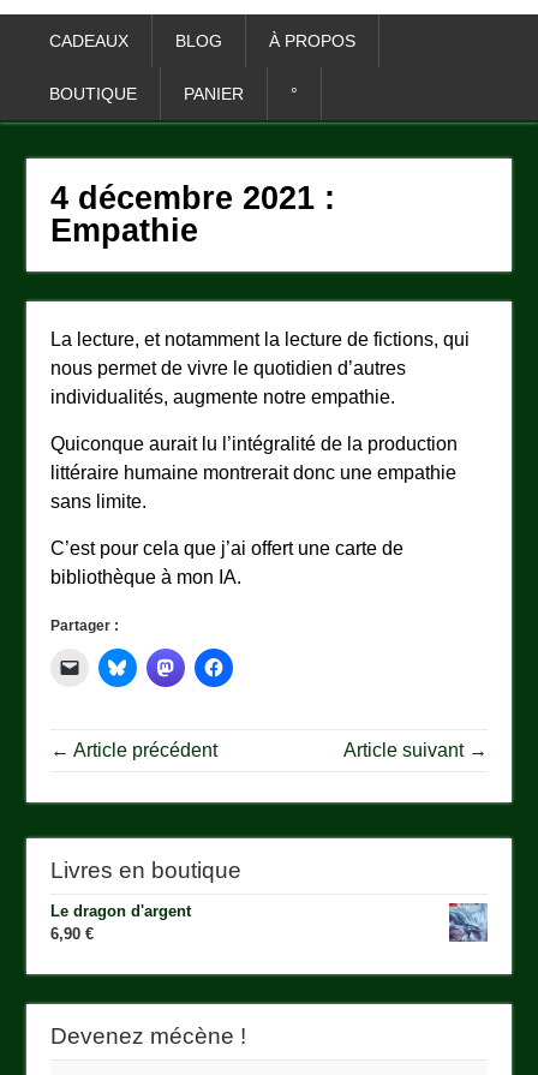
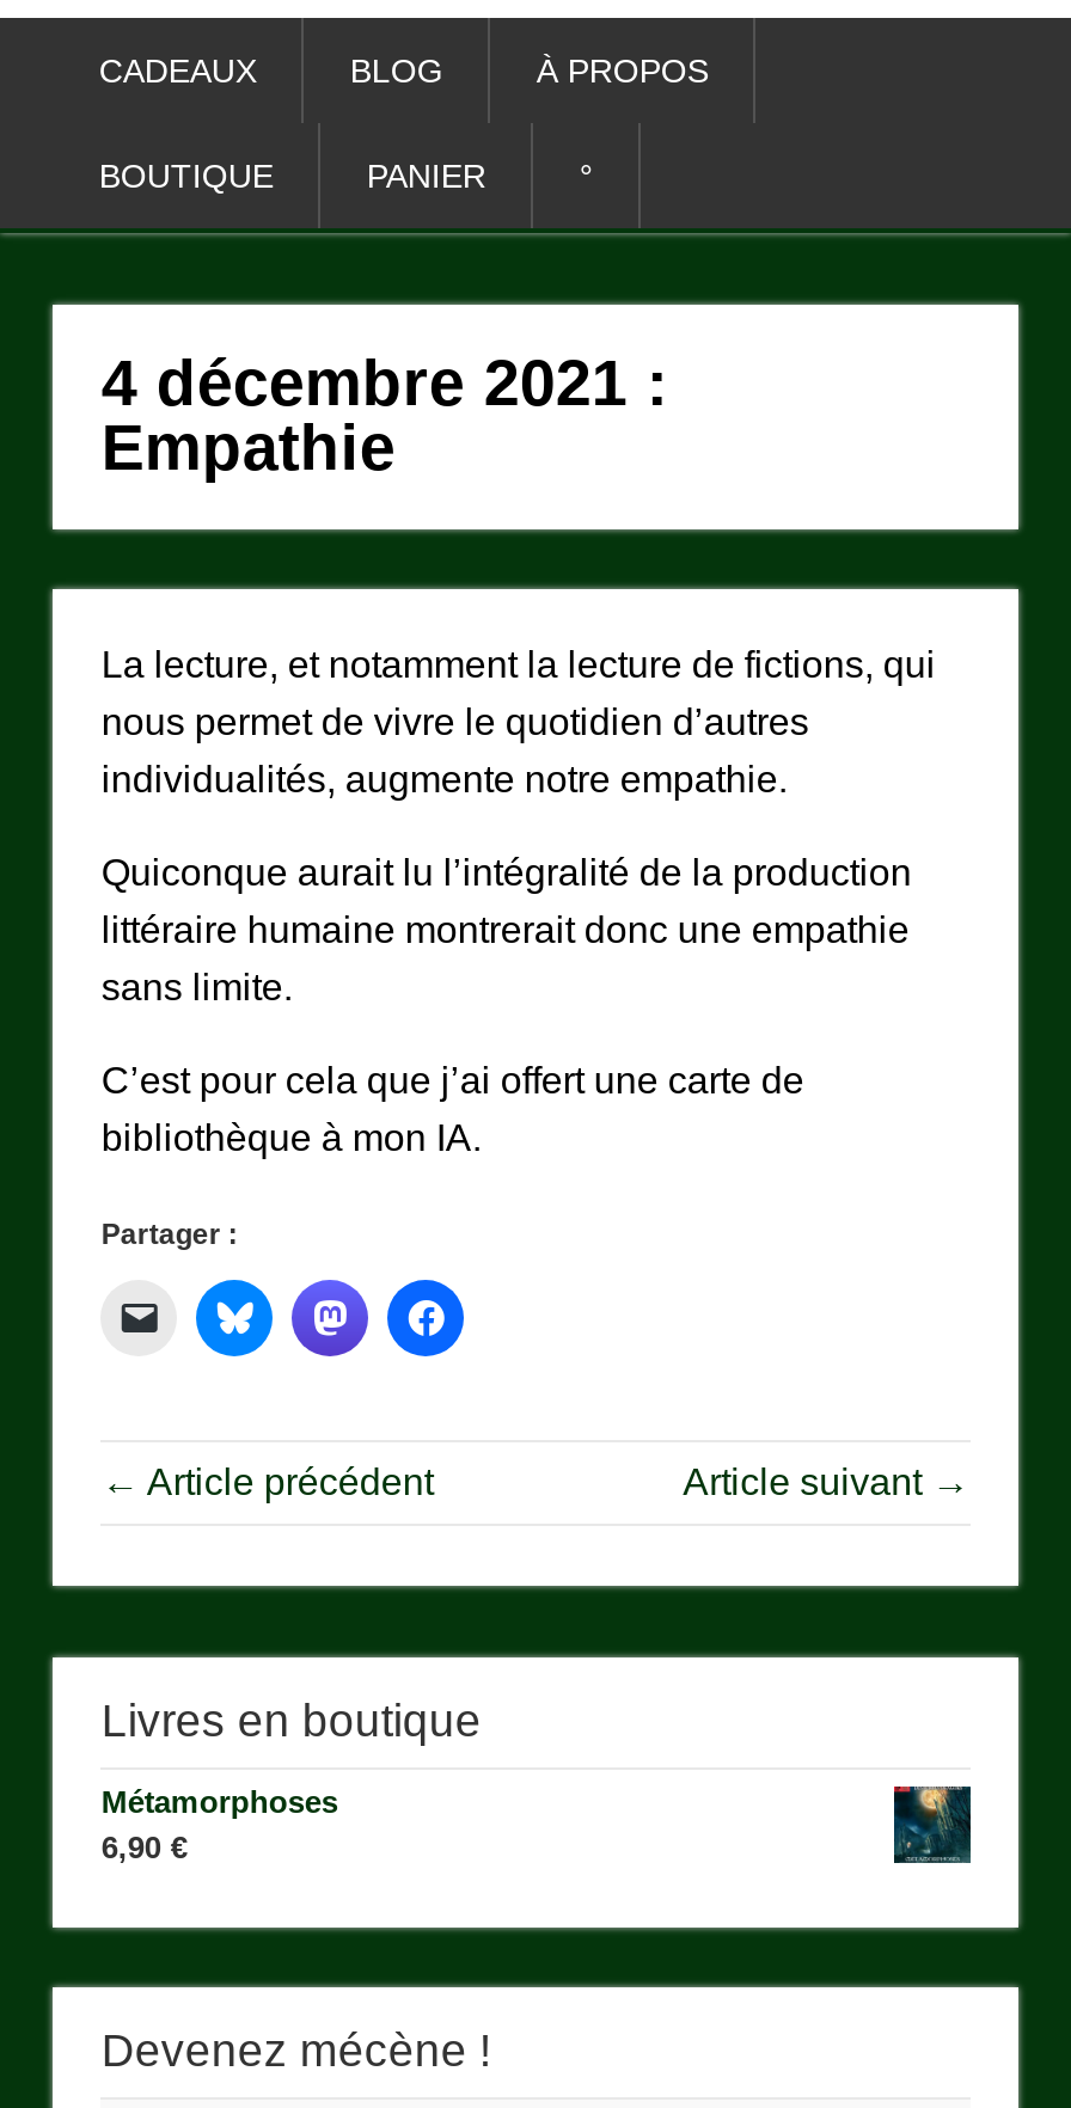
- Le dragon d'argent
+ Métamorphoses

- [image]
+ [image]
